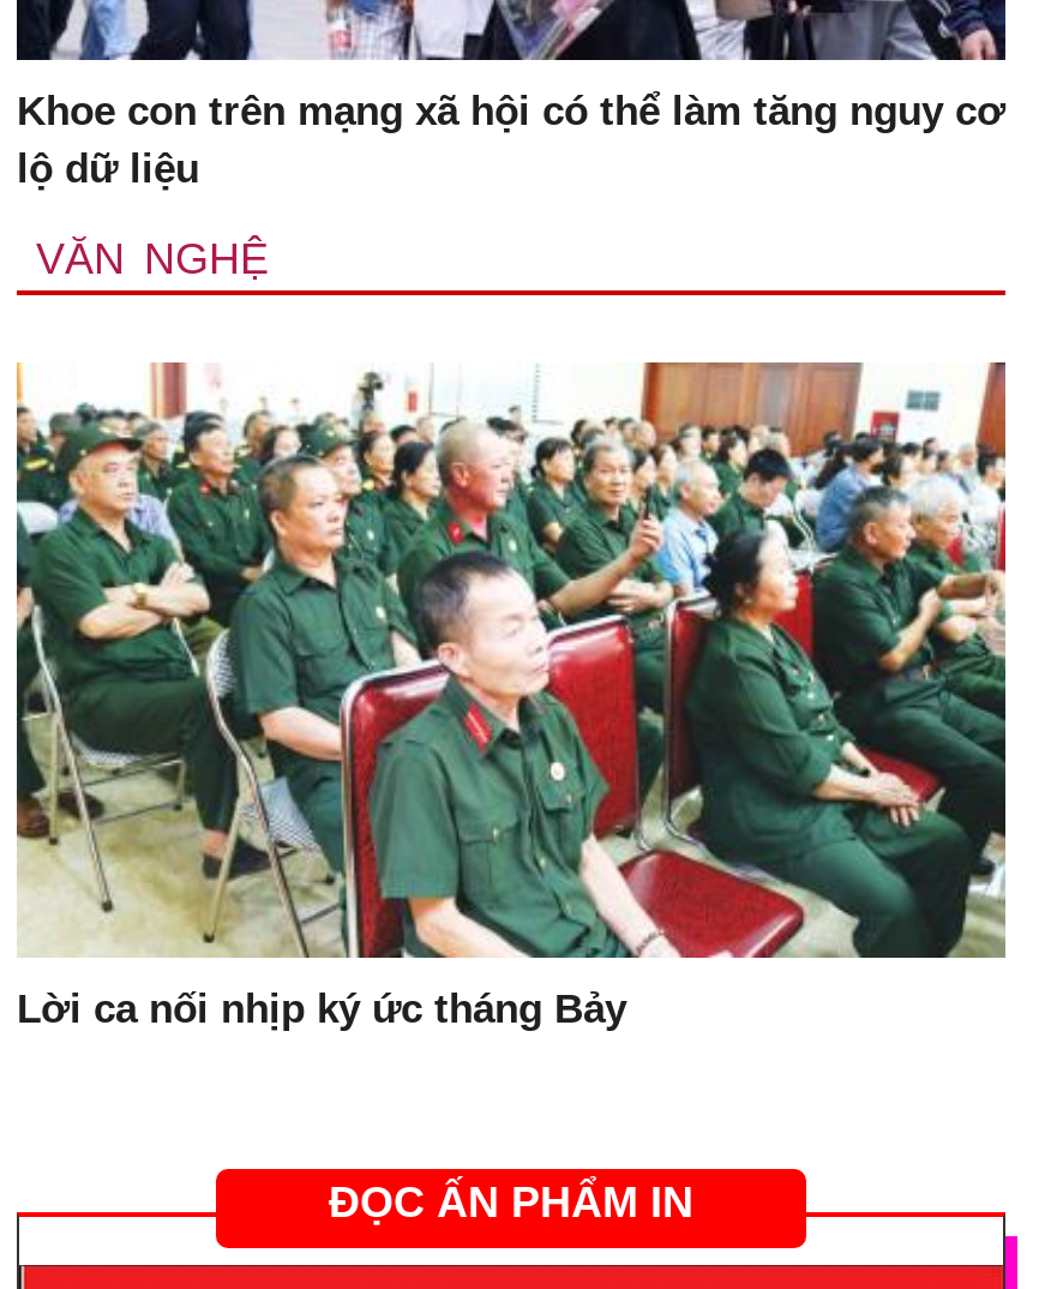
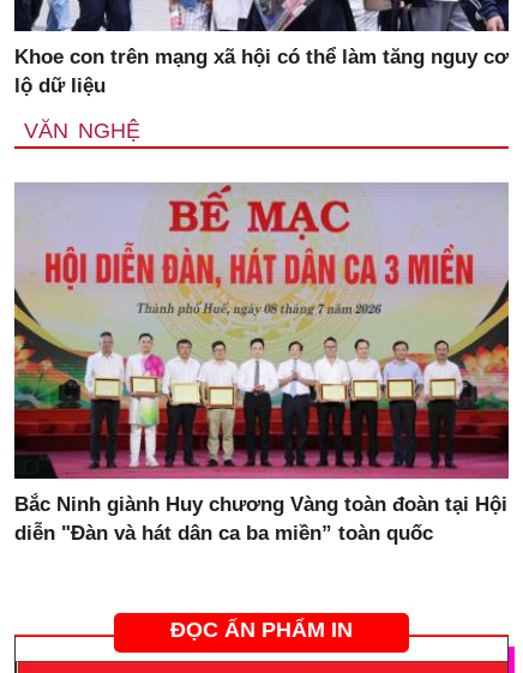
- [image]
- Lời ca nối nhịp ký ức tháng Bảy
+ [image]
+ Bắc Ninh giành Huy chương Vàng toàn đoàn tại Hội
+ diễn "Đàn và hát dân ca ba miền” toàn quốc
